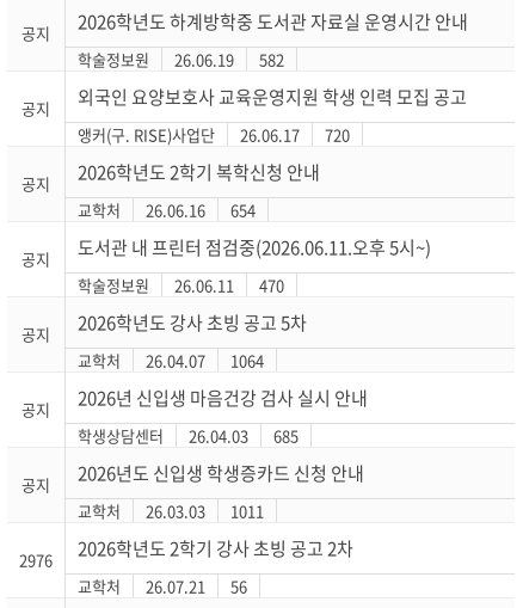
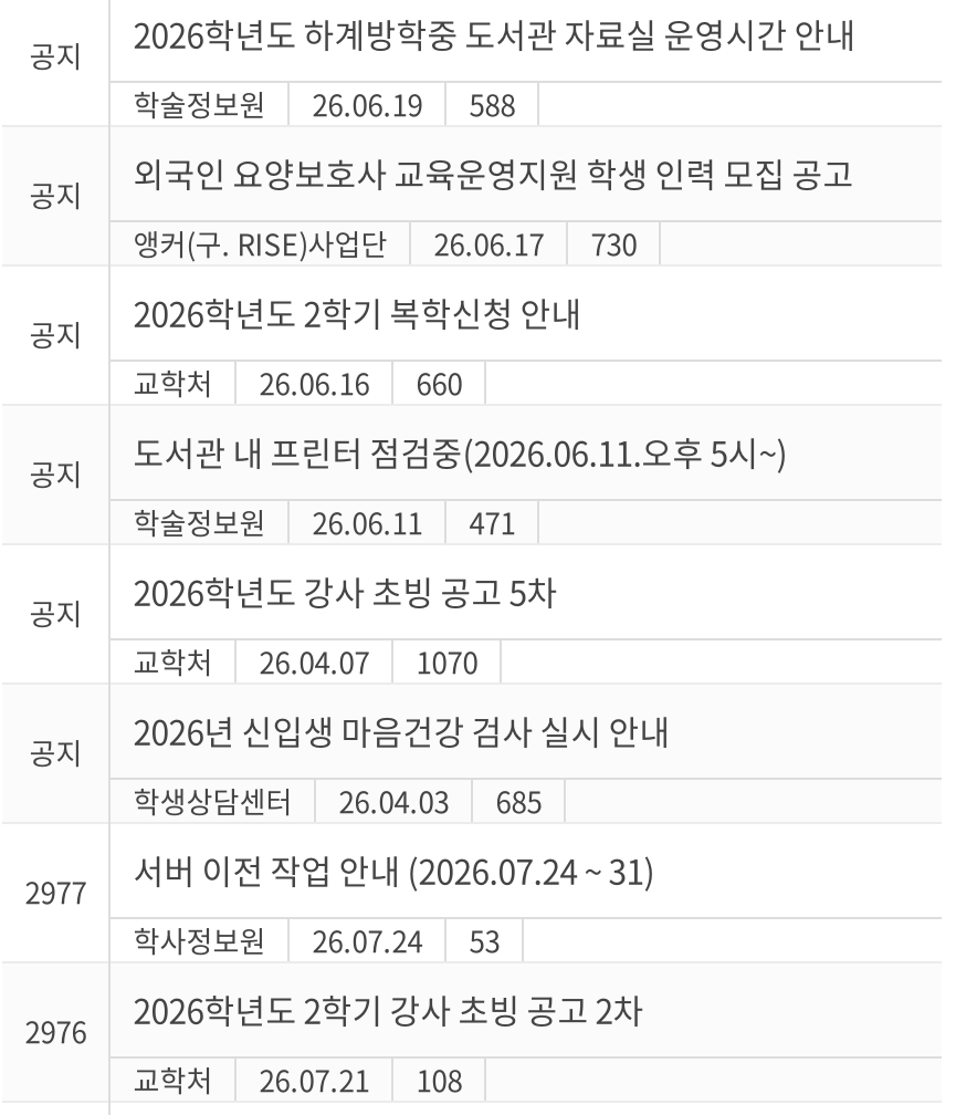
- 학술정보원 26.06.19 582
+ 학술정보원 26.06.19 588

- 720
+ 730

- 교학처 26.06.16 654
+ 교학처 26.06.16 660

- 학술정보원 26.06.11 470
+ 학술정보원 26.06.11 471

- 교학처 26.04.07 1064
+ 교학처 26.04.07 1070

- 공지
- 2026년도 신입생 학생증카드 신청 안내
+ 2977
+ 서버 이전 작업 안내 (2026.07.24 ~ 31)

- 교학처
- 26.03.03
- 1011
+ 학사정보원
+ 26.07.24
+ 53

- 교학처 26.07.21 56
+ 교학처 26.07.21 108
